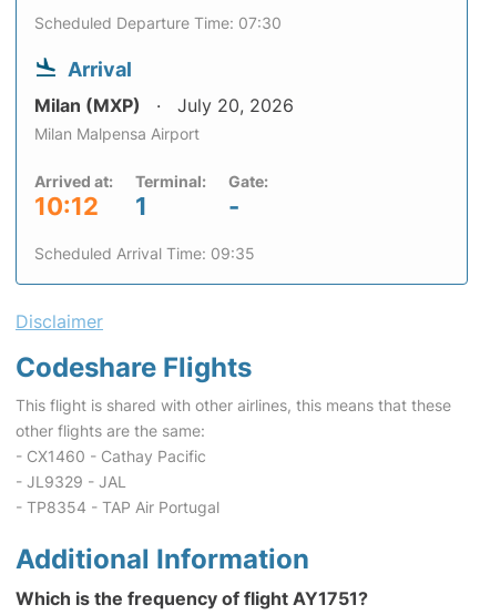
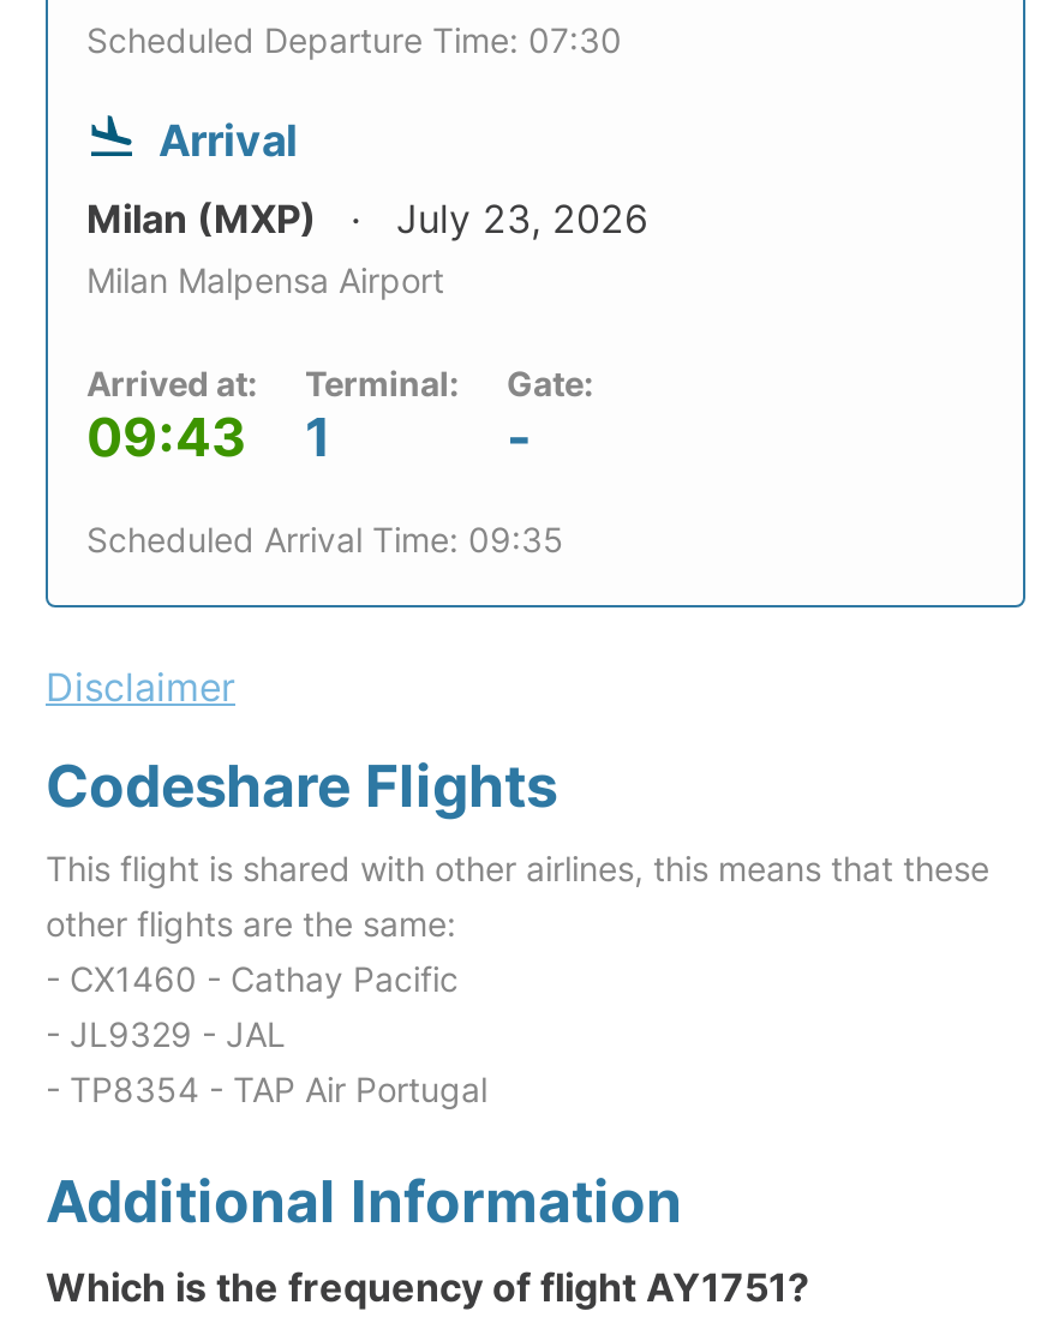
- Milan (MXP) July 20, 2026
+ Milan (MXP) July 23, 2026

- 10:12 1
+ 09:43 1
